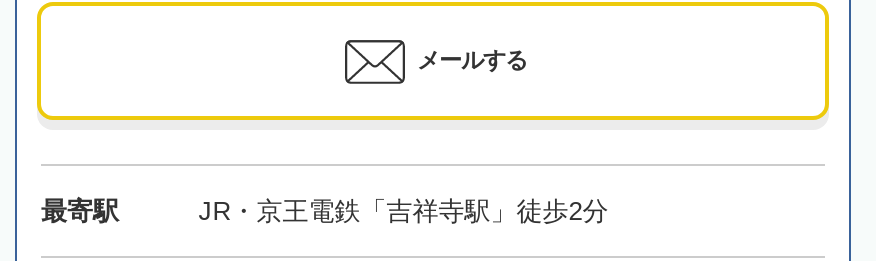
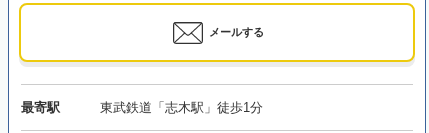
- JR・京王電鉄「吉祥寺駅」徒歩2分
+ 東武鉄道「志木駅」徒歩1分
